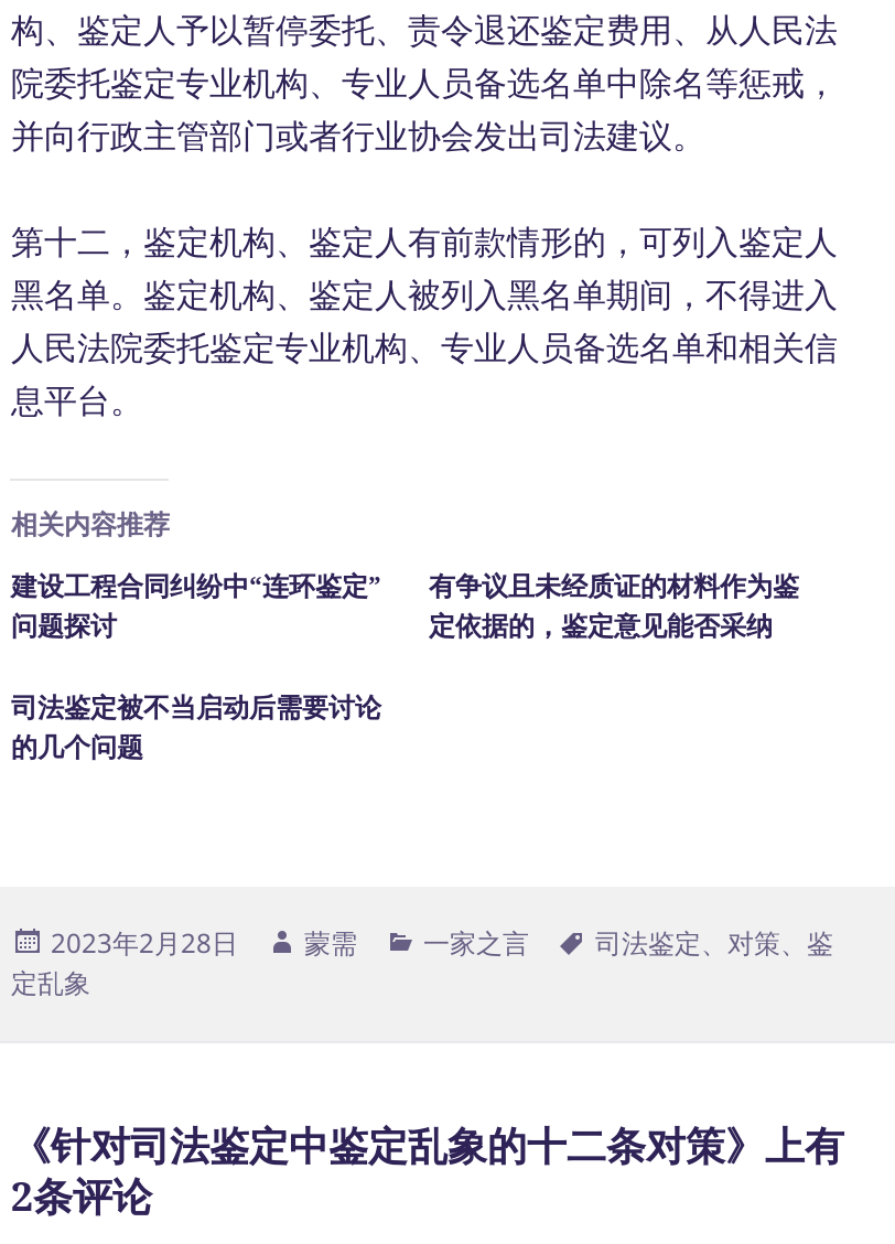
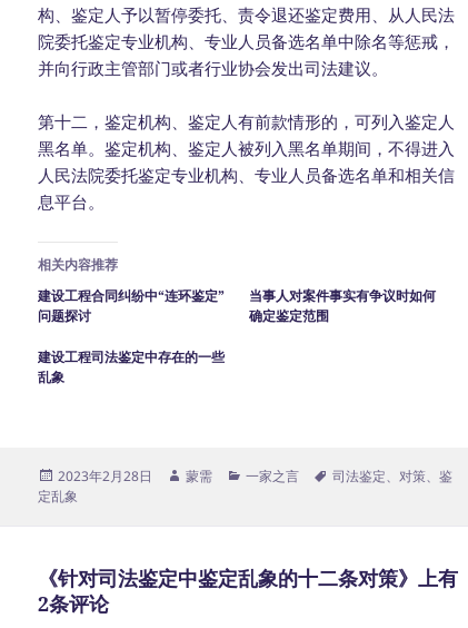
- 有争议且未经质证的材料作为鉴
- 定依据的，鉴定意见能否采纳
+ 当事人对案件事实有争议时如何
+ 确定鉴定范围

- 司法鉴定被不当启动后需要讨论
- 的几个问题
+ 建设工程司法鉴定中存在的一些
+ 乱象
